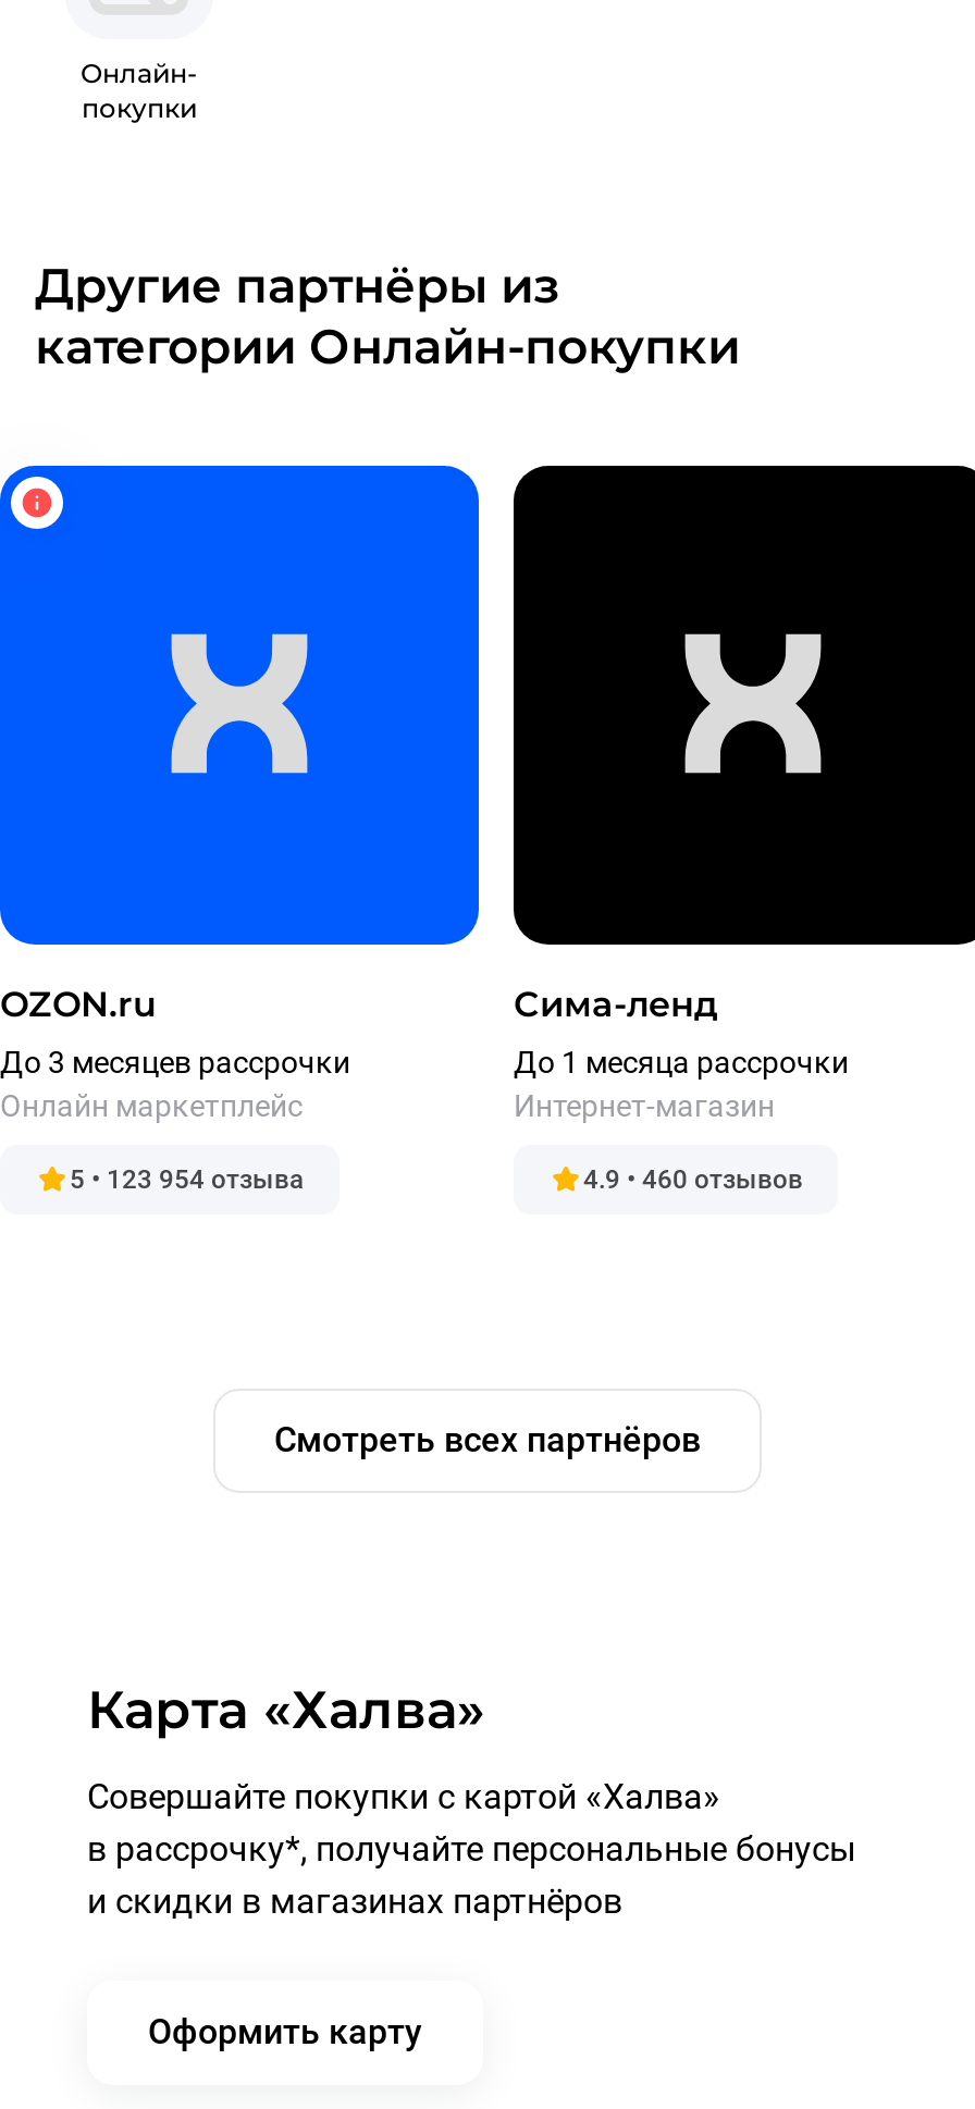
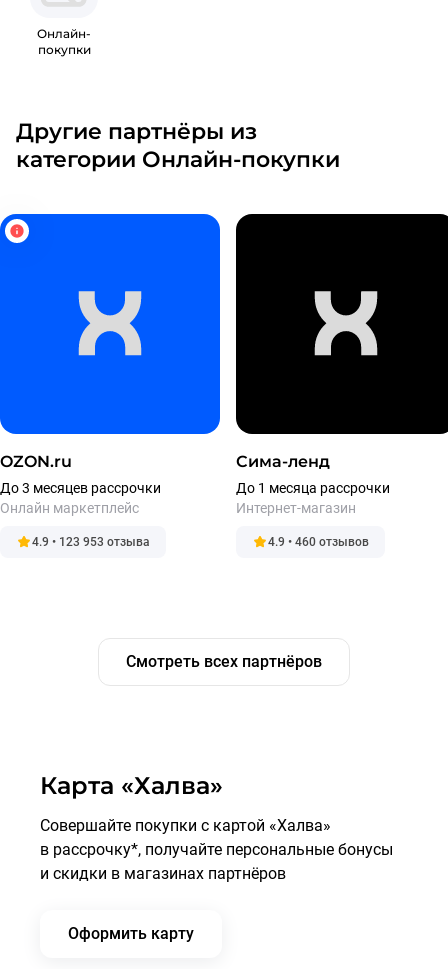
- 5 • 123 954 отзыва
+ 4.9 • 123 953 отзыва
